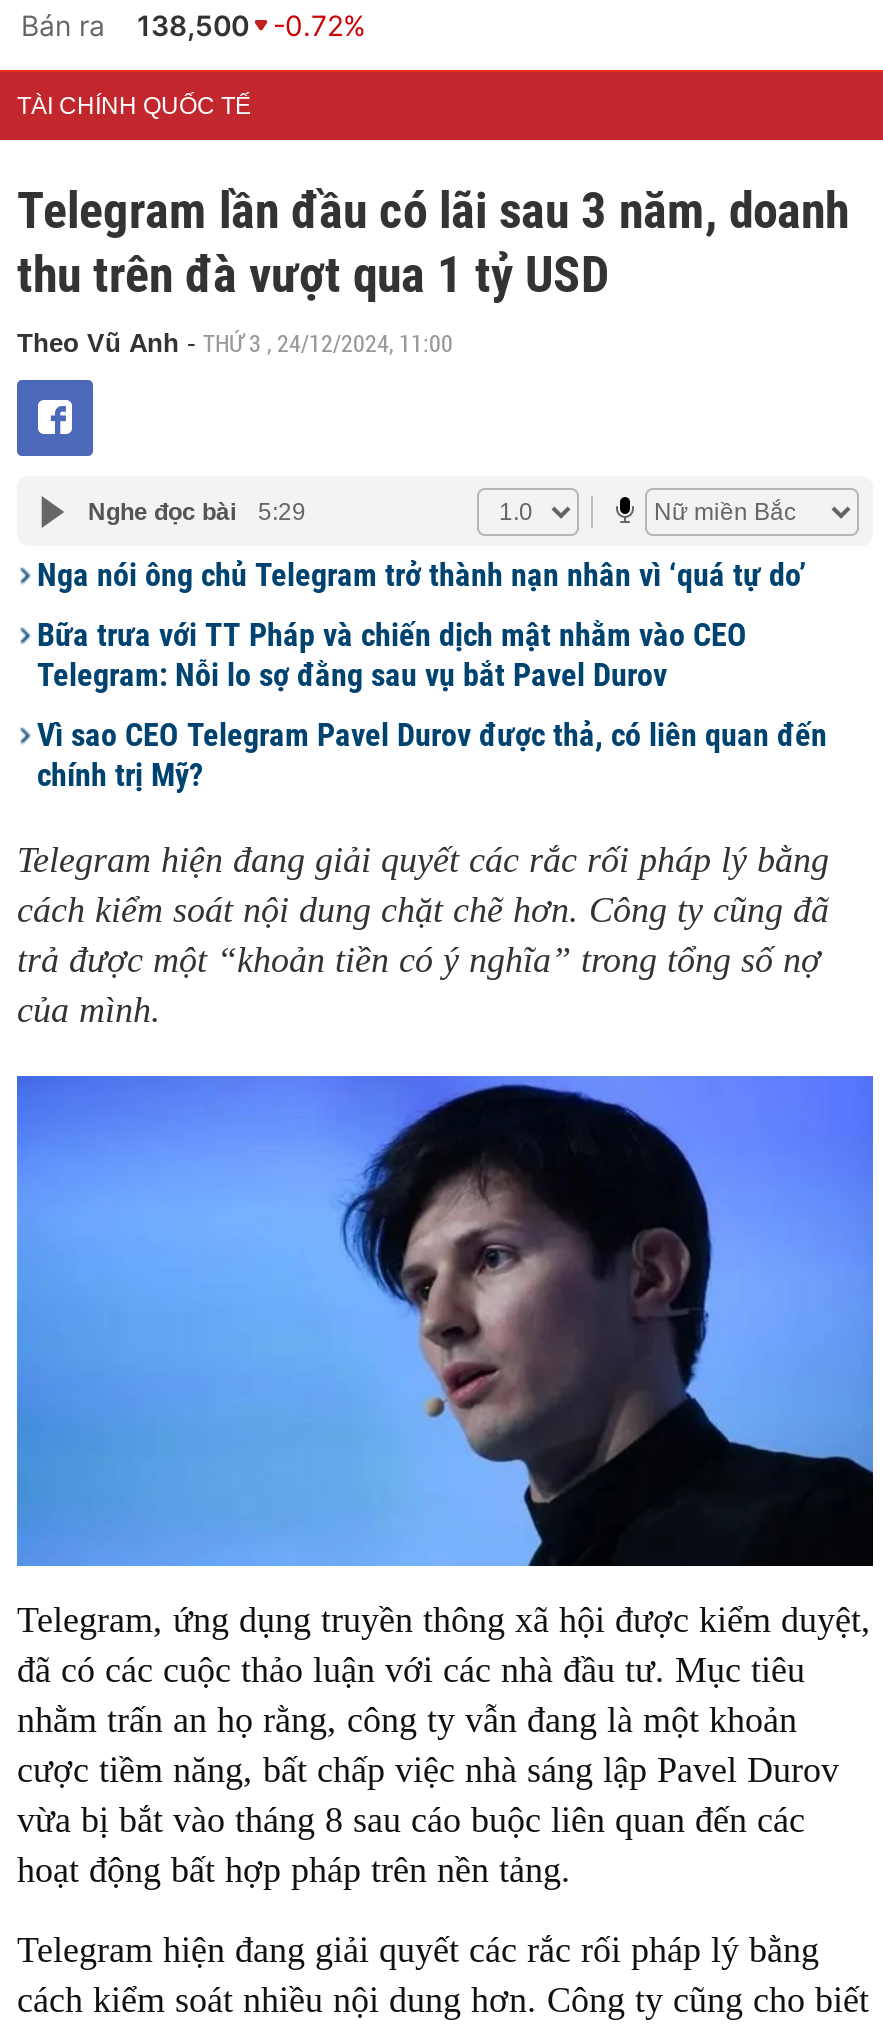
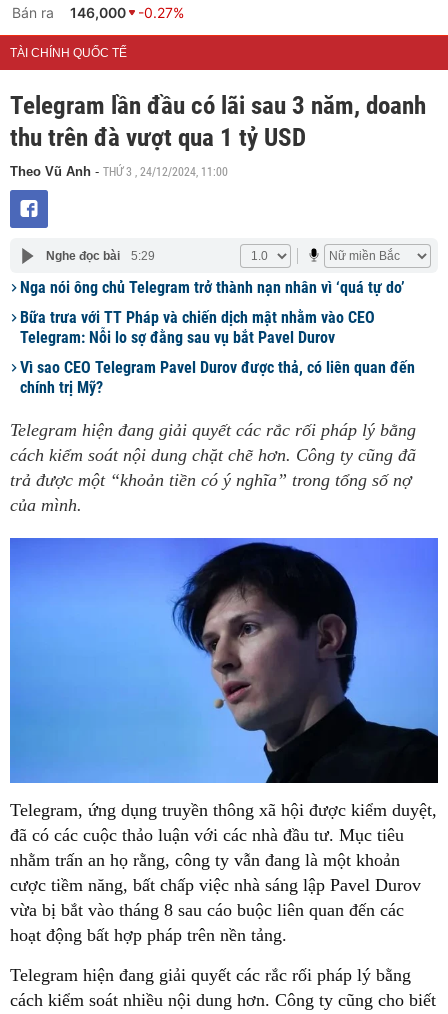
- 138,500
+ 146,000

- -0.72%
+ -0.27%
